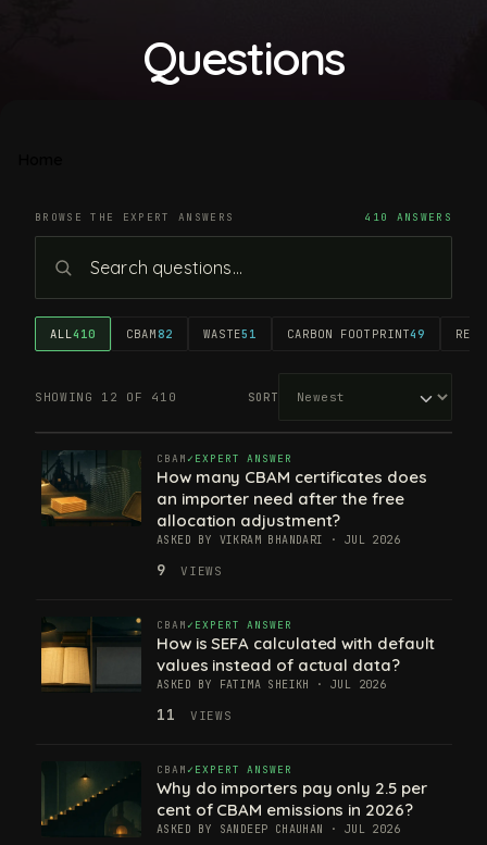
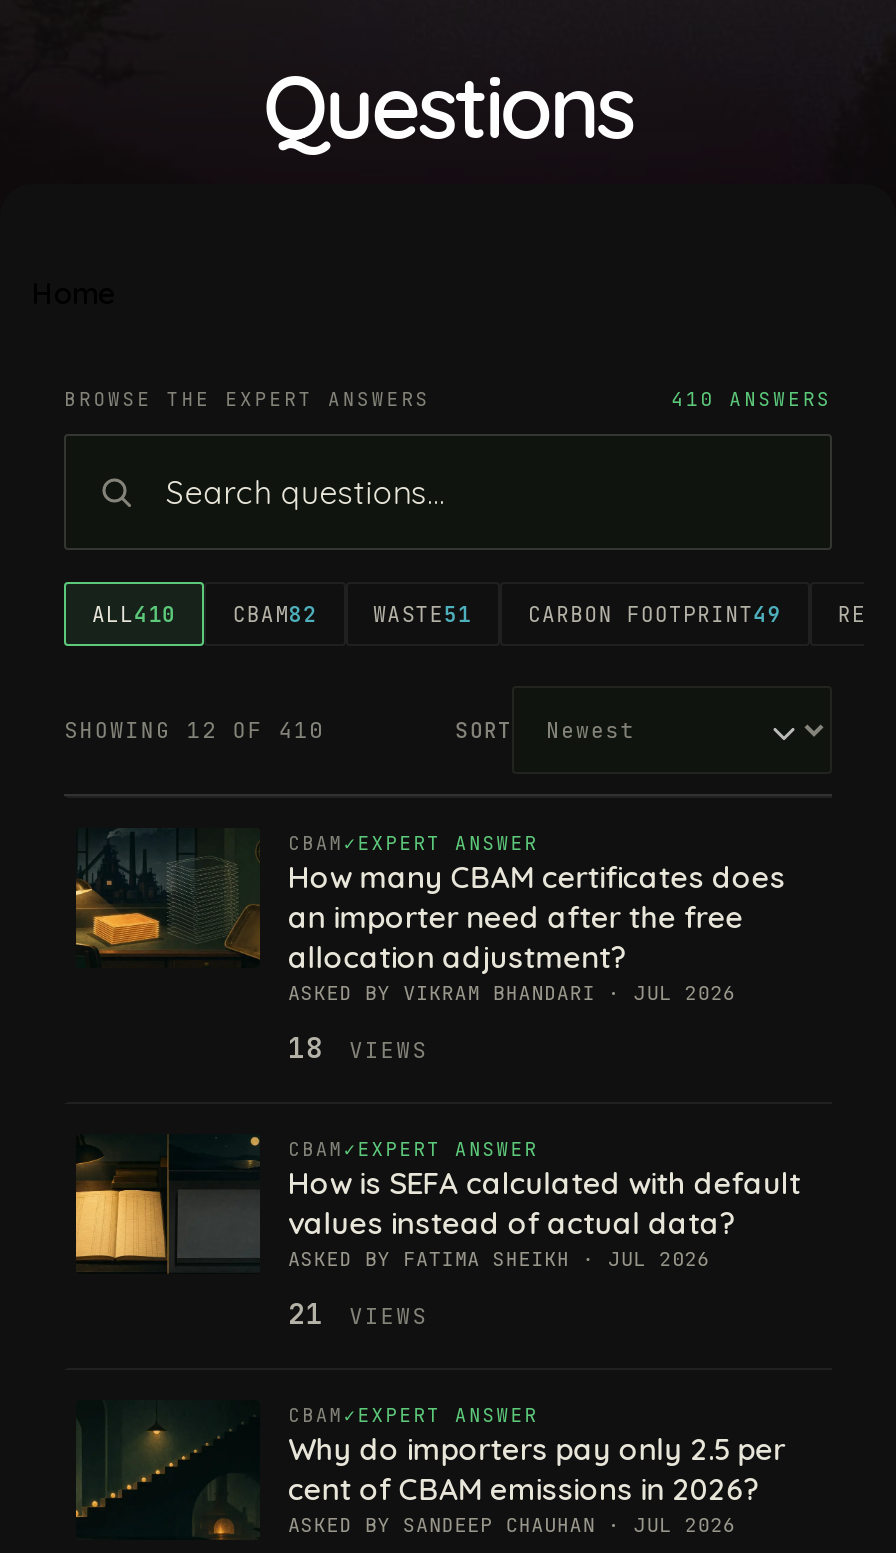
- 9 VIEWS
+ 18 VIEWS

- 11 VIEWS
+ 21 VIEWS
